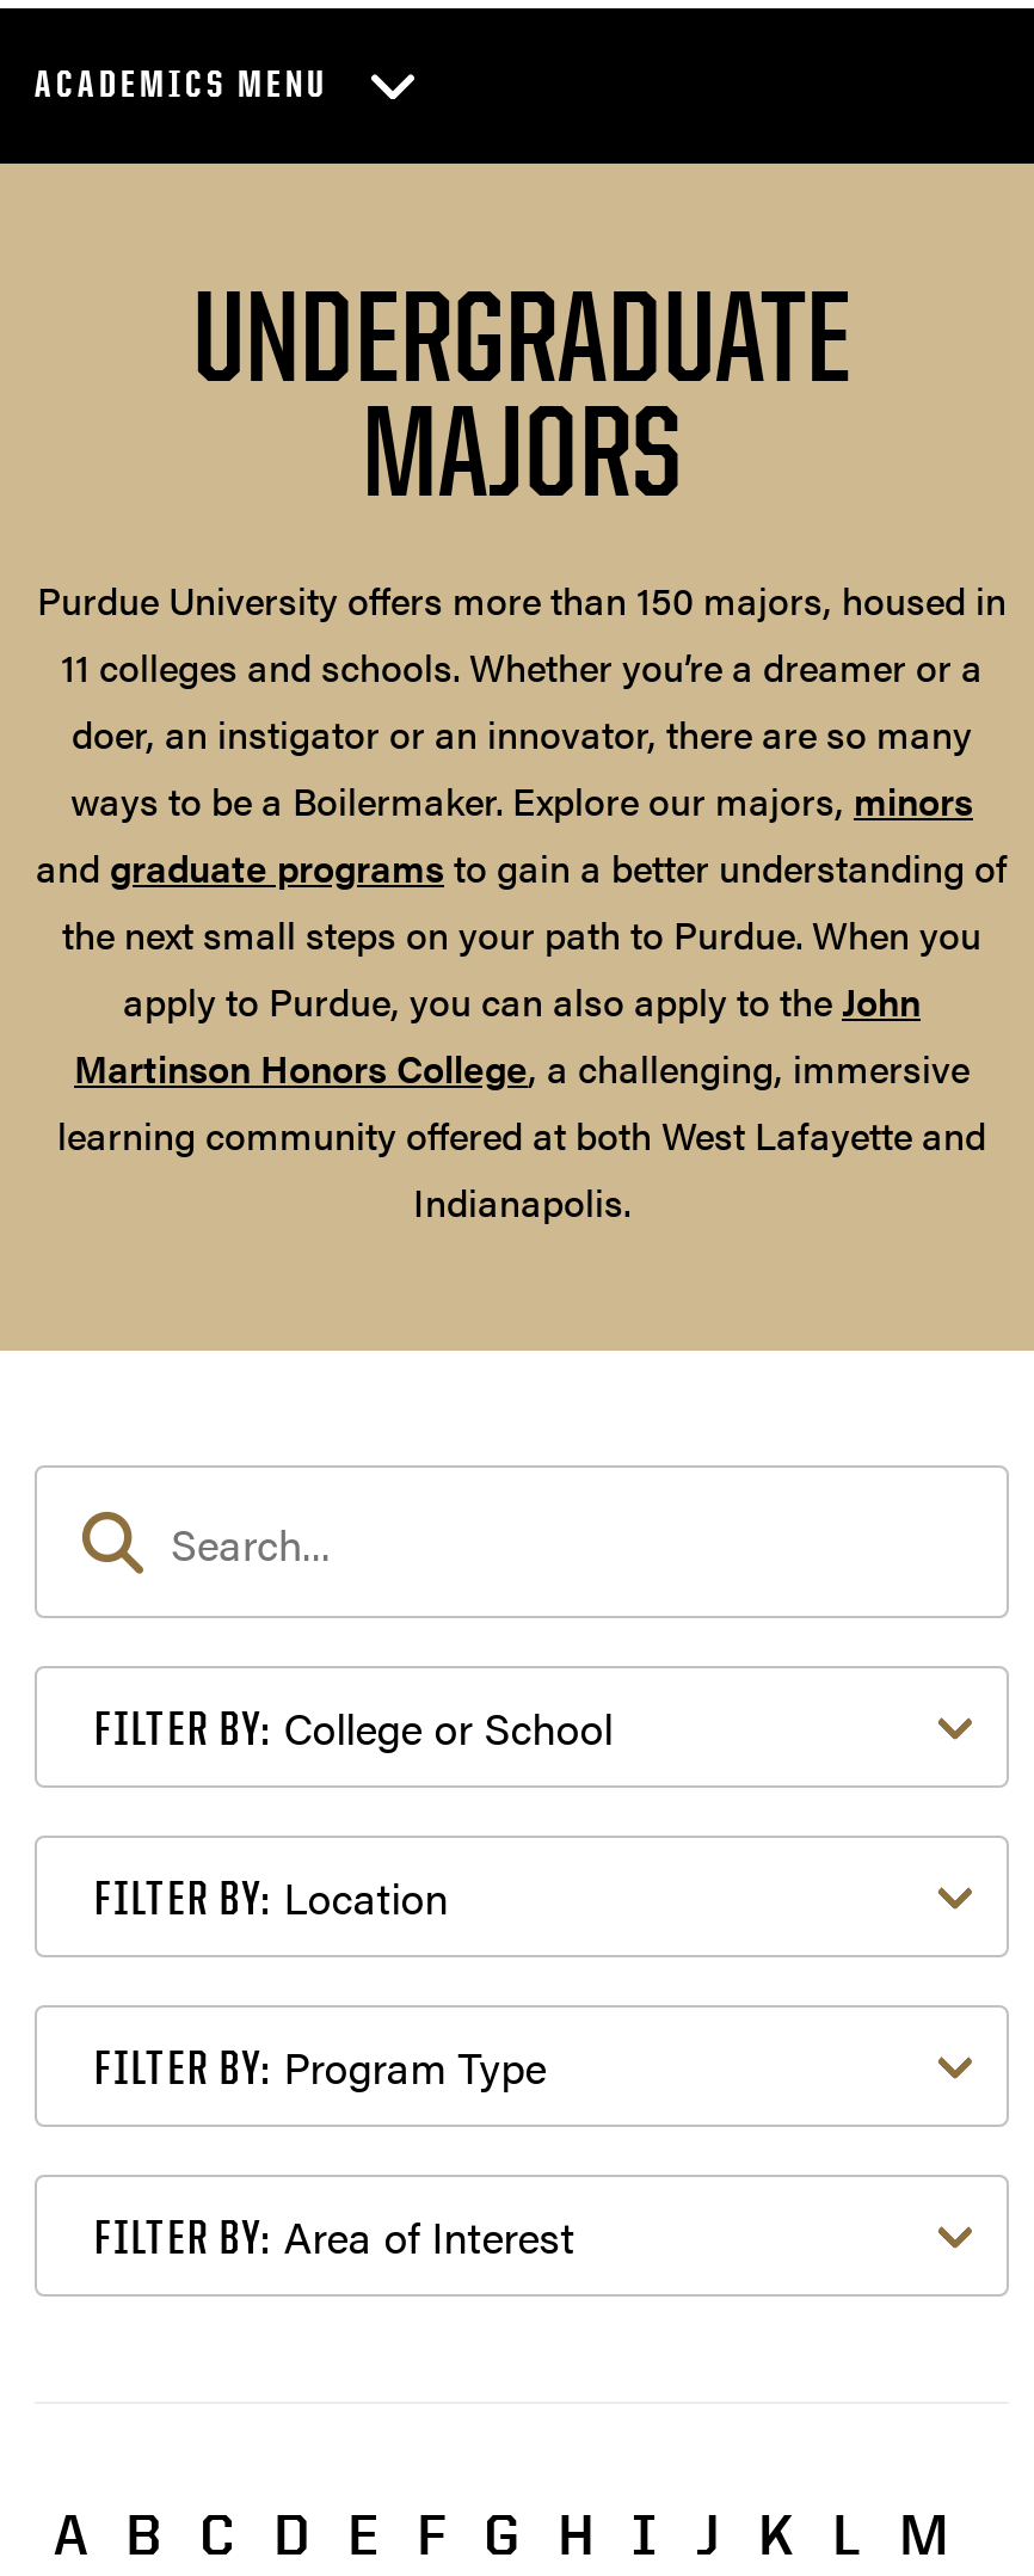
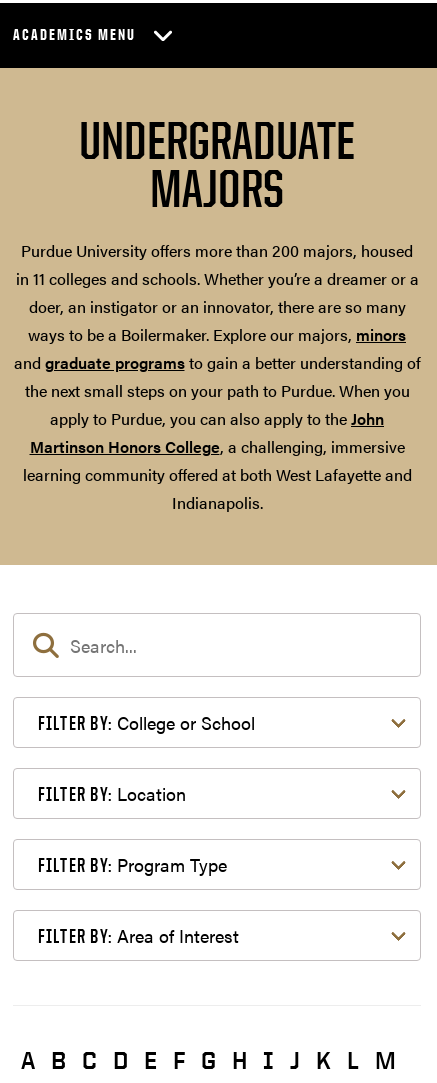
- Purdue University offers more than 150 majors, housed in
- 11 colleges and schools. Whether you’re a dreamer or a
+ Purdue University offers more than 200 majors, housed
+ in 11 colleges and schools. Whether you’re a dreamer or a
